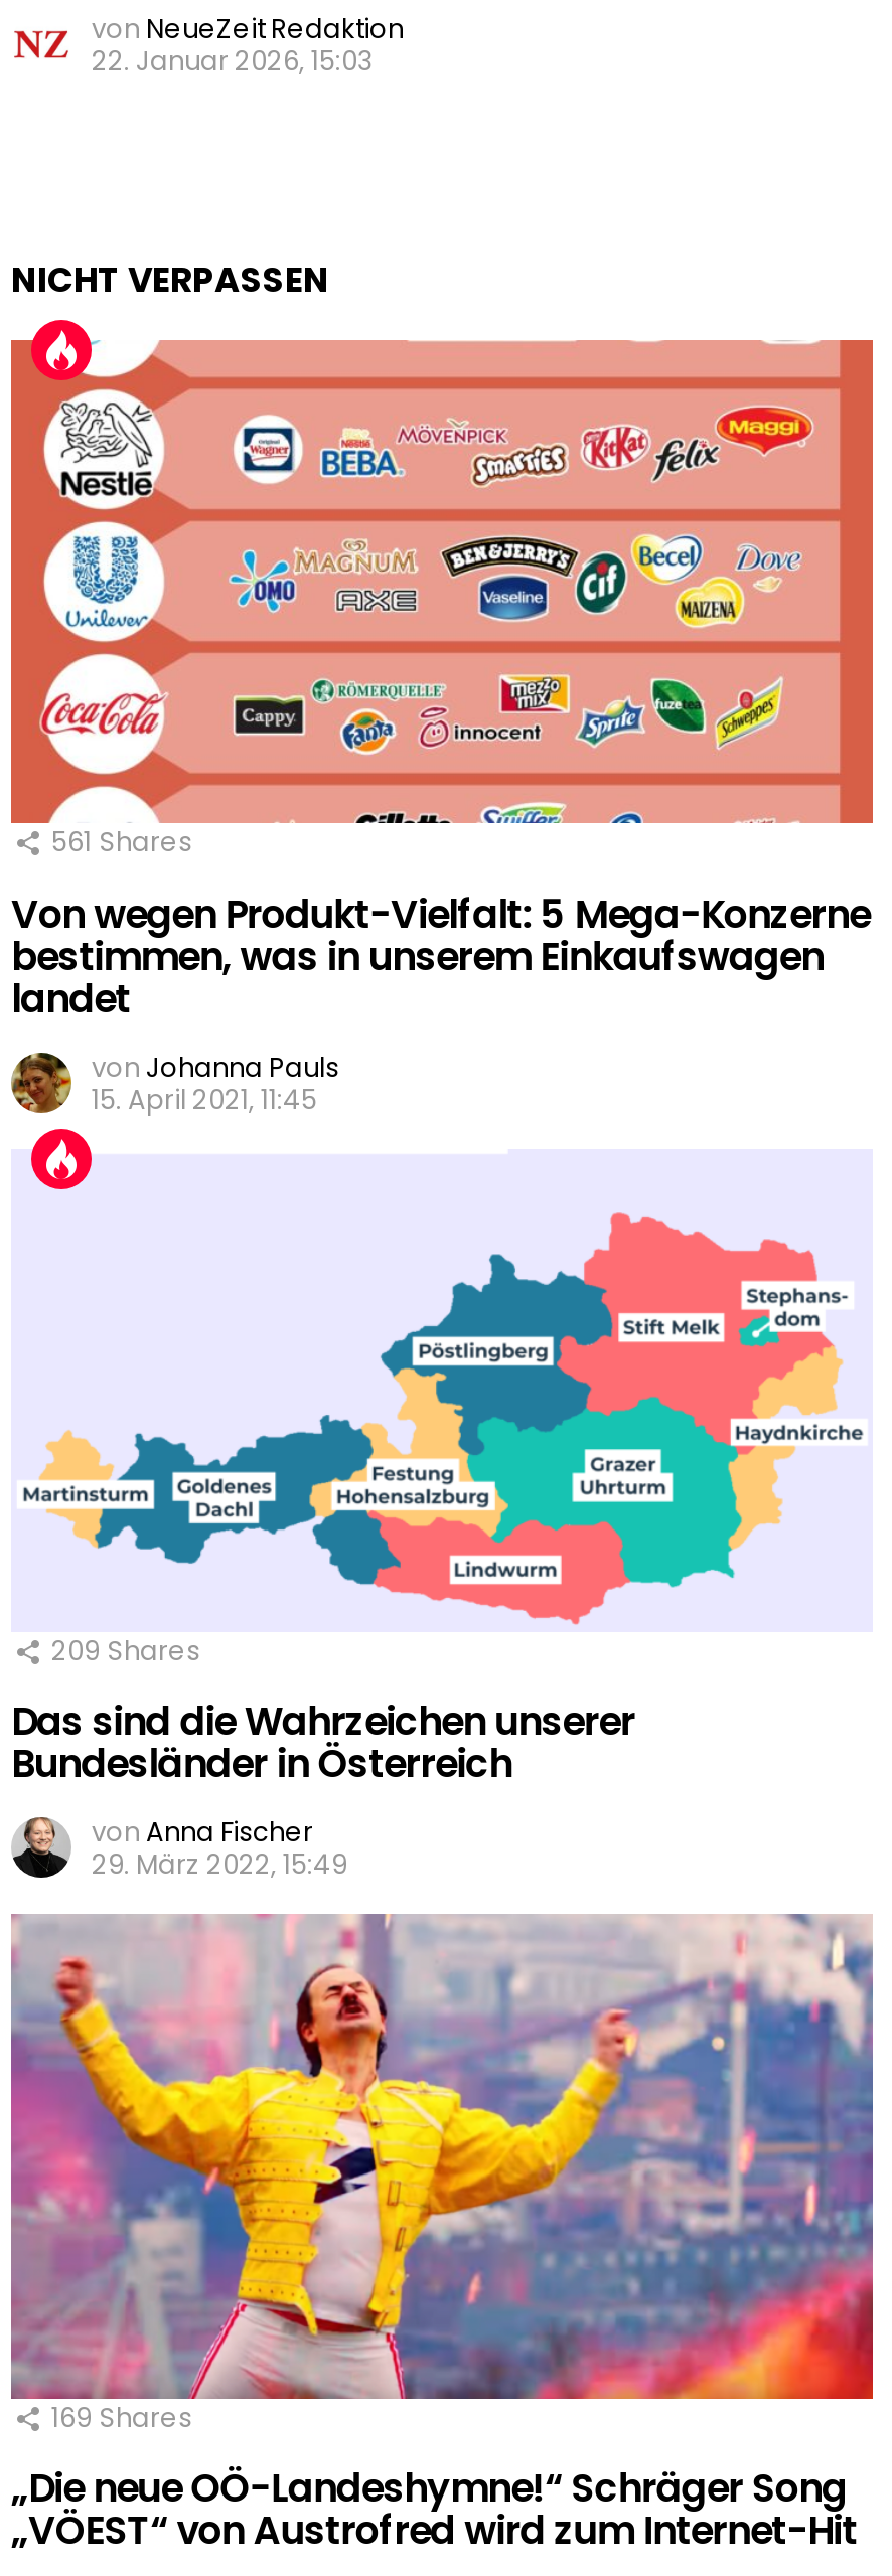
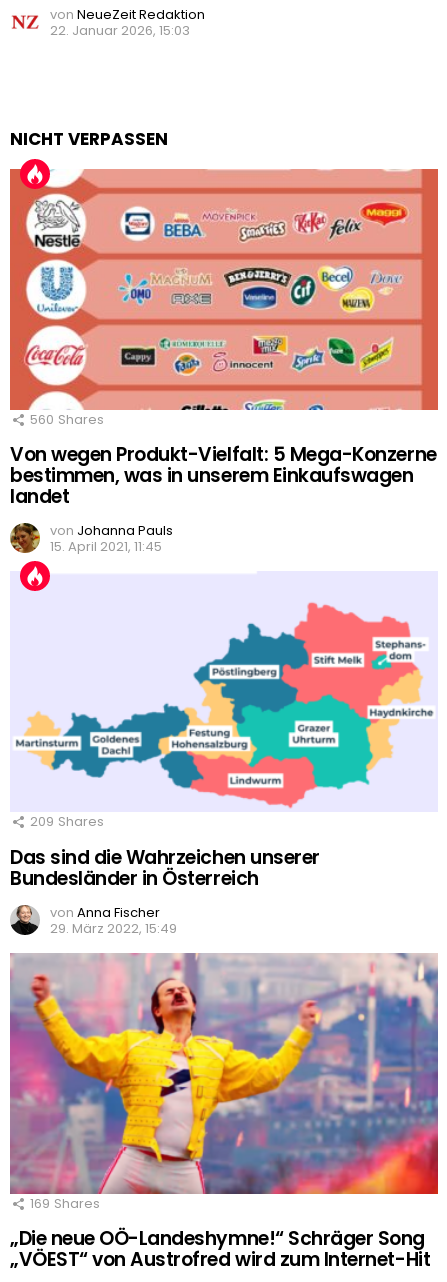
- 561 Shares
+ 560 Shares
